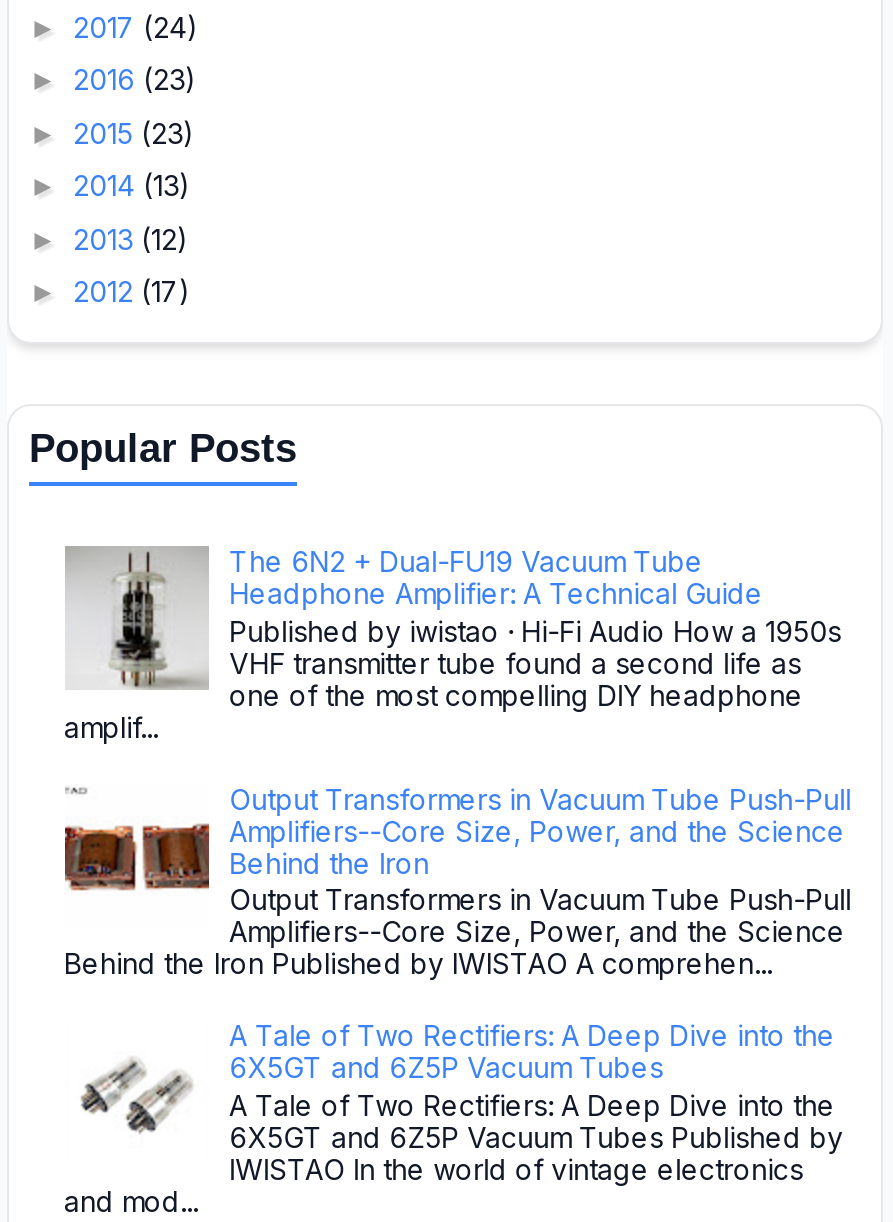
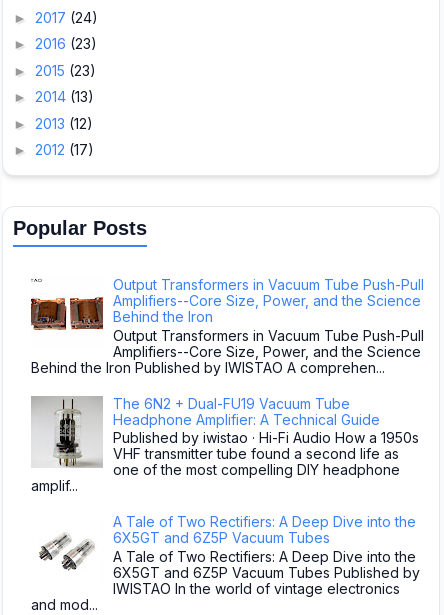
moved down: [image] | The 6N2 + Dual-FU19 Vacuum Tube | Headphone Amplifier: A Technical Guide | Published by iwistao · Hi-Fi Audio How a 1950s | VHF transmitter tube found a second life as | one of the most compelling DIY headphone | amplif...

moved up: [image] | Output Transformers in Vacuum Tube Push-Pull | Amplifiers--Core Size, Power, and the Science | Behind the Iron | Output Transformers in Vacuum Tube Push-Pull | Amplifiers--Core Size, Power, and the Science | Behind the Iron Published by IWISTAO A comprehen...
